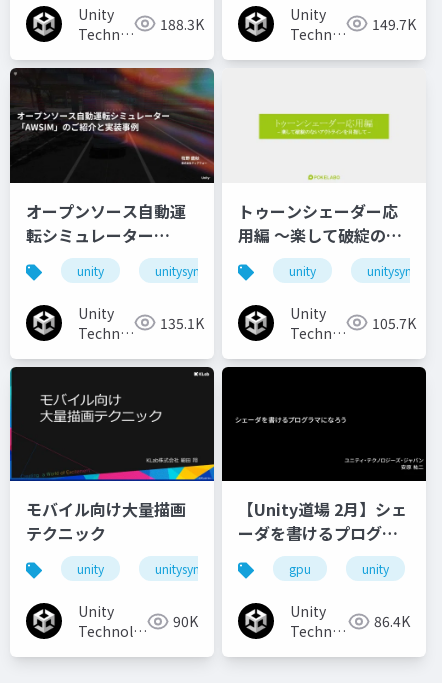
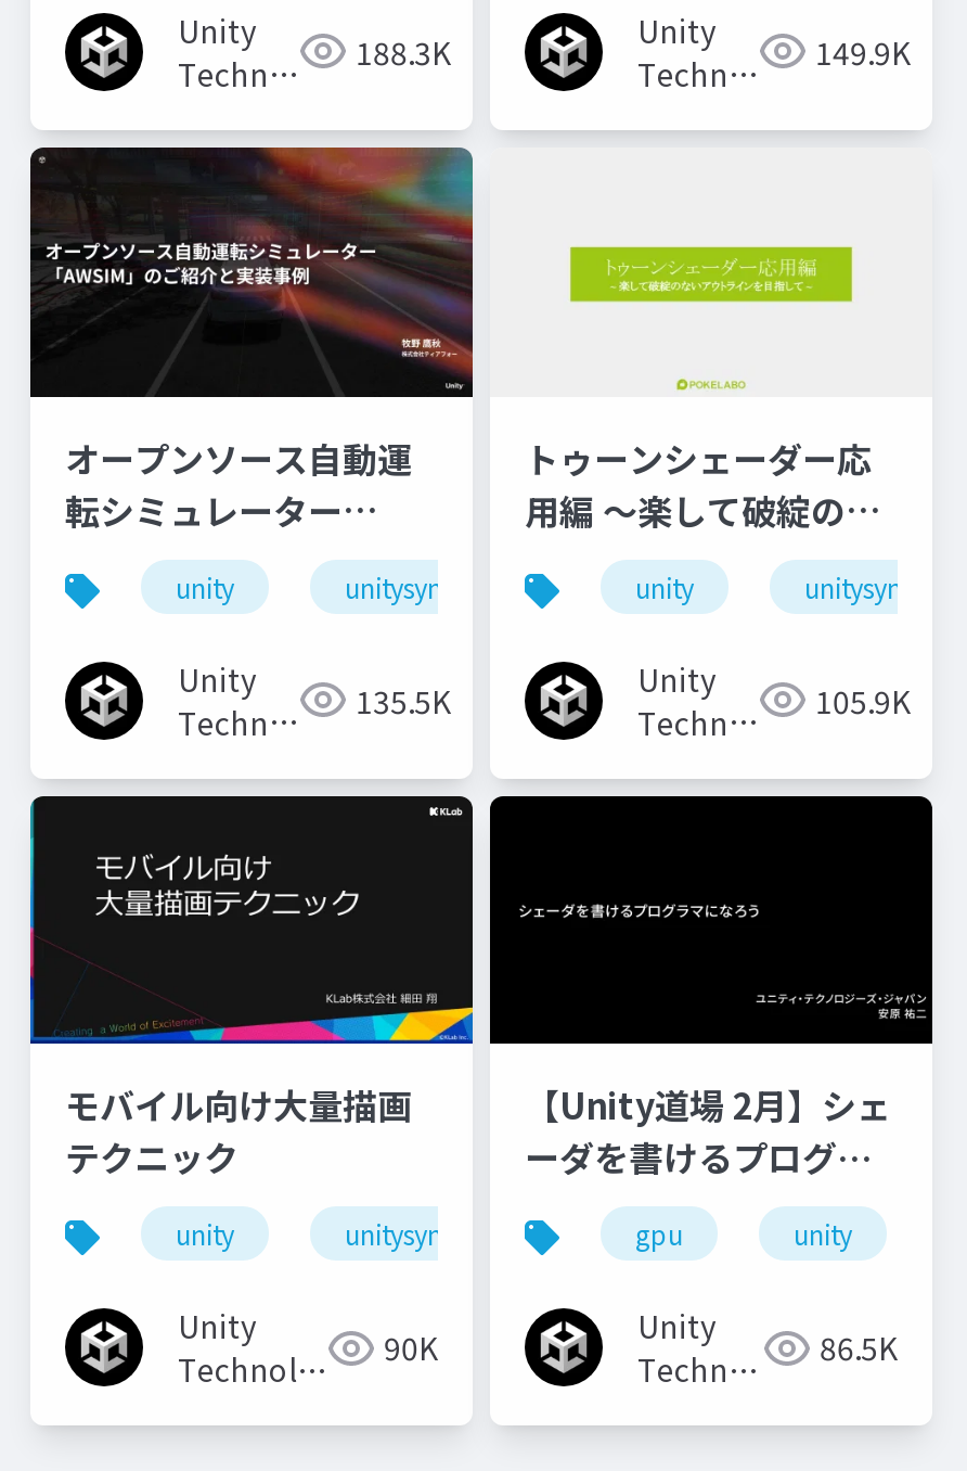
- 149.7K
+ 149.9K

- 135.1K
+ 135.5K

- 105.7K
+ 105.9K

- 86.4K
+ 86.5K
